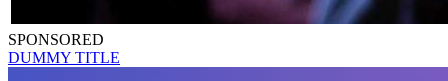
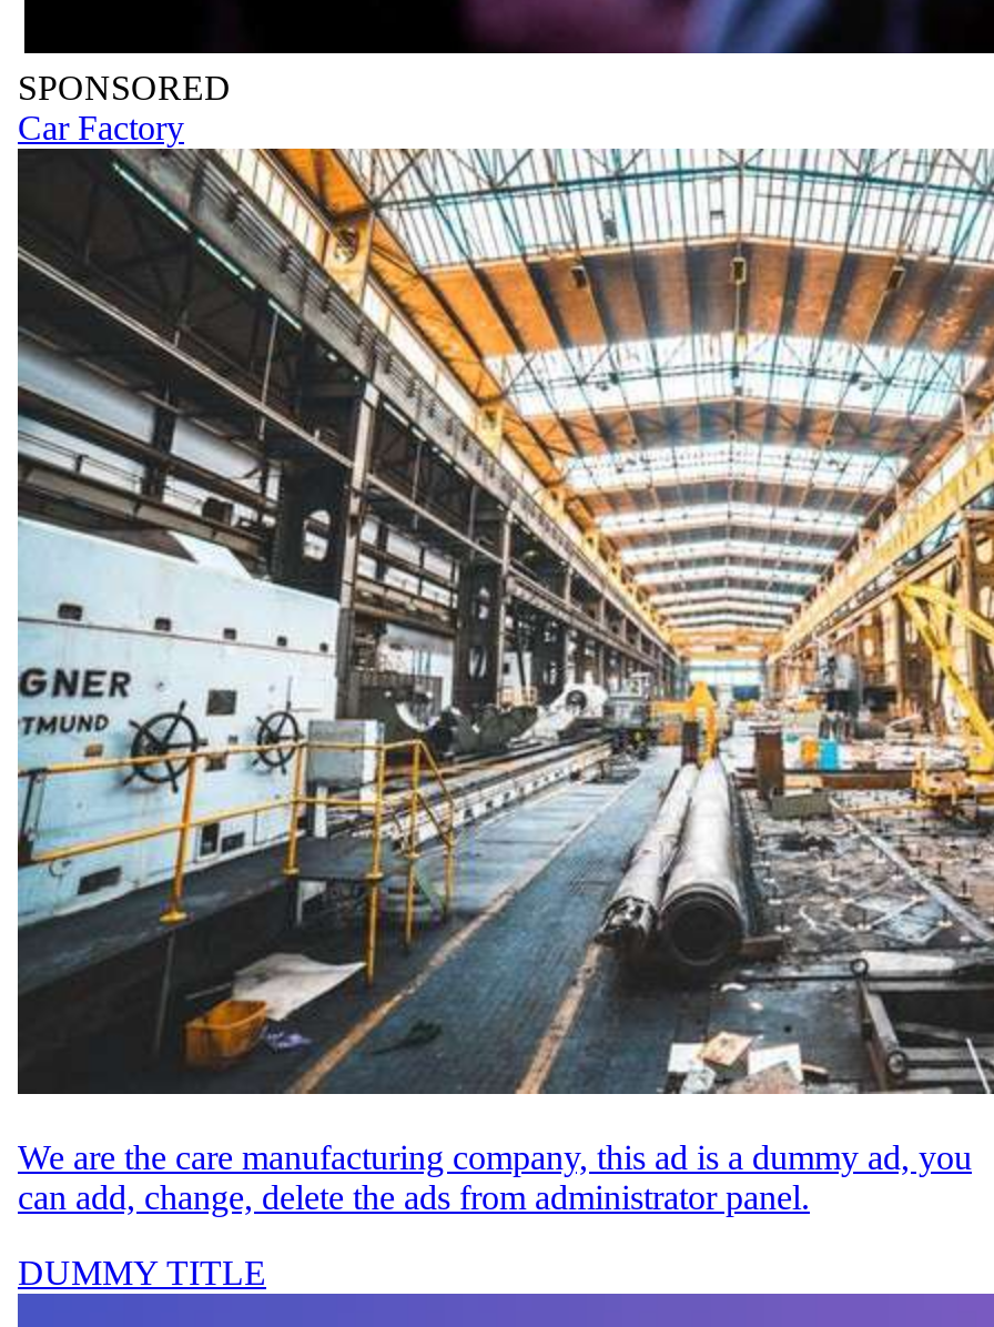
+ [image]
+ Car Factory

+ We are the care manufacturing company, this ad is a dummy ad, you
+ can add, change, delete the ads from administrator panel.
